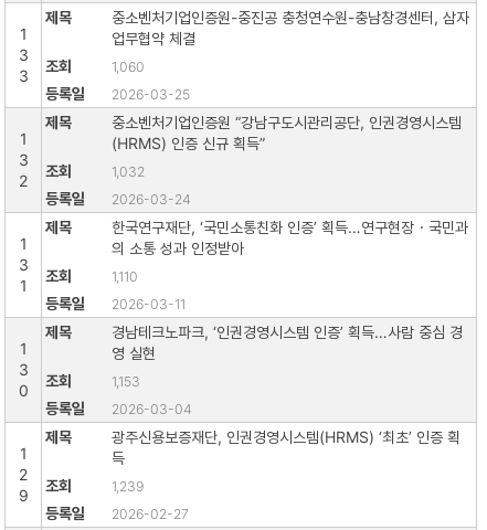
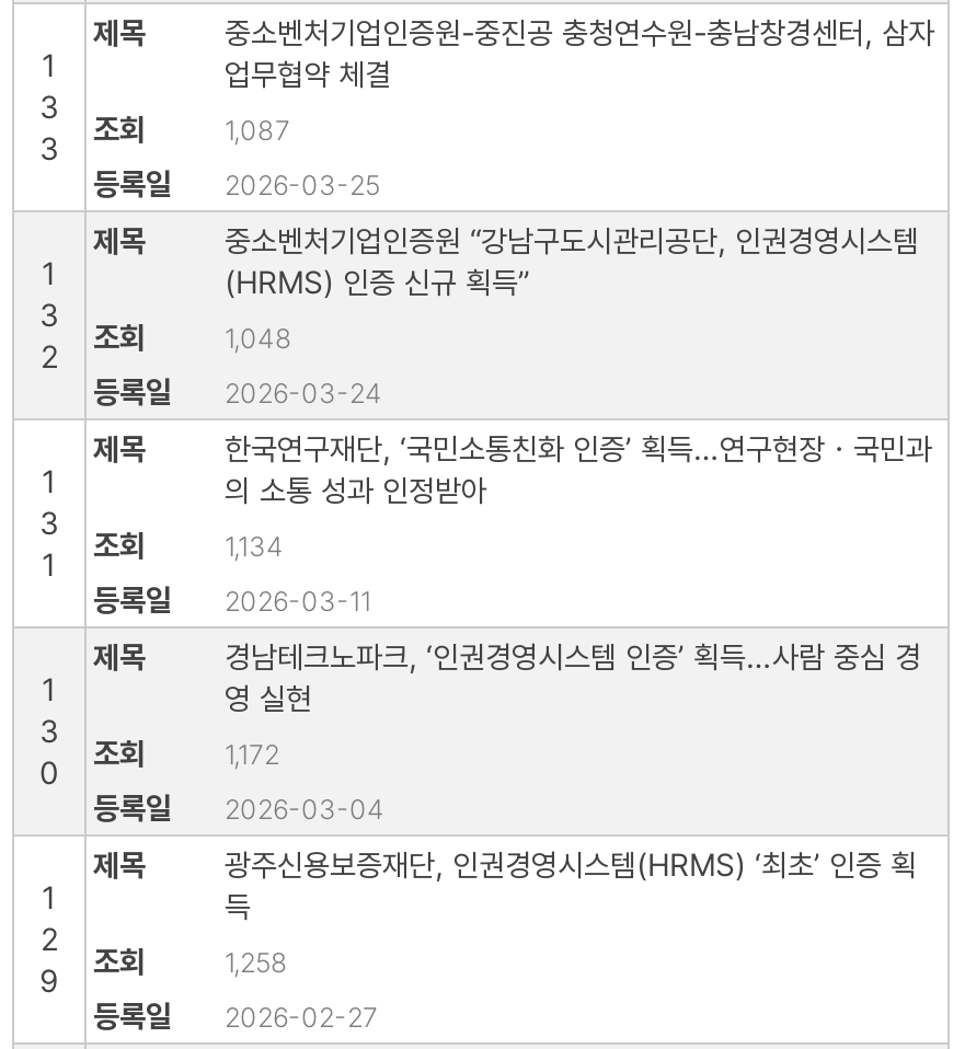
- 1,060
+ 1,087

- 1,032
+ 1,048

- 1,110
+ 1,134

- 1,153
+ 1,172

- 1,239
+ 1,258
